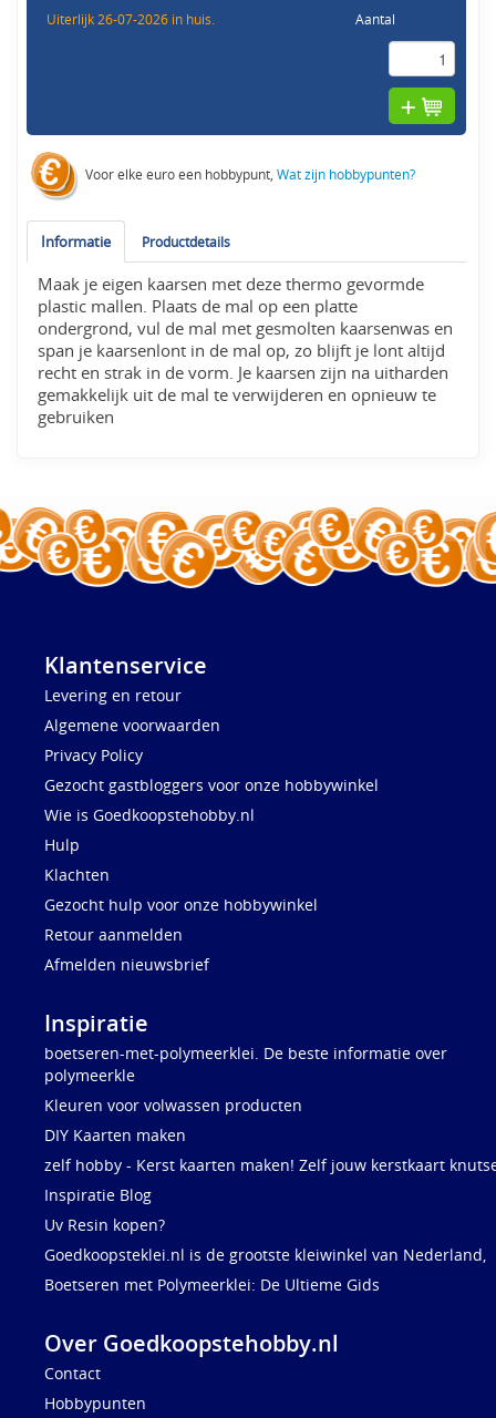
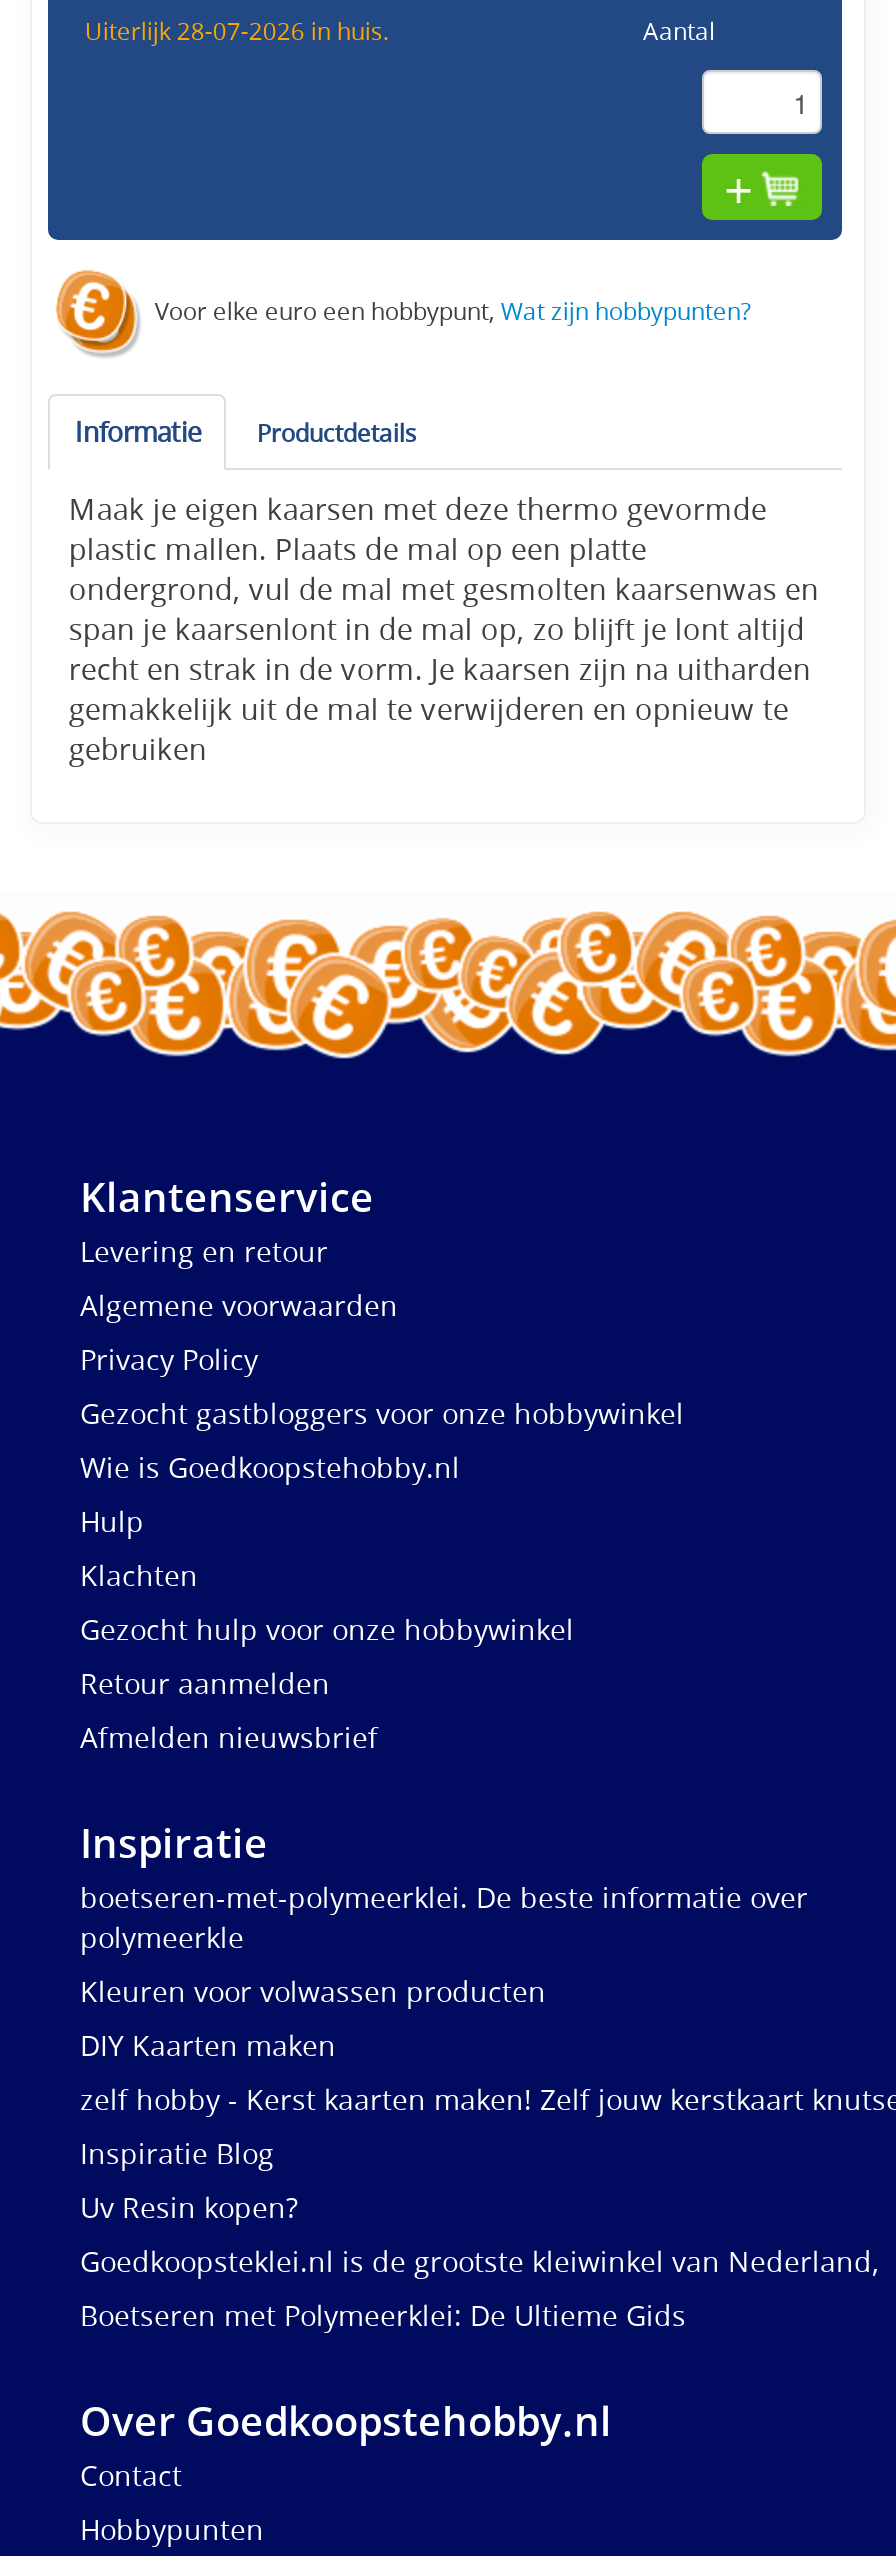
- Uiterlijk 26-07-2026 in huis.
+ Uiterlijk 28-07-2026 in huis.
